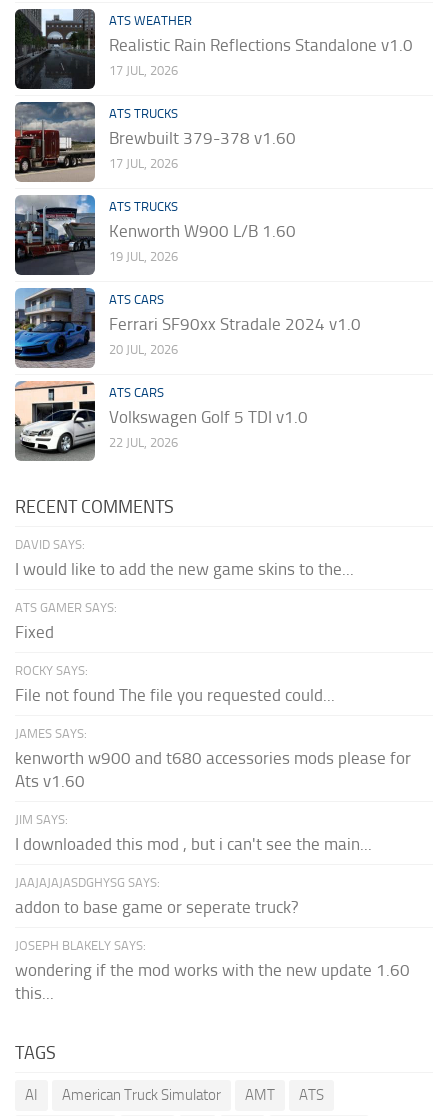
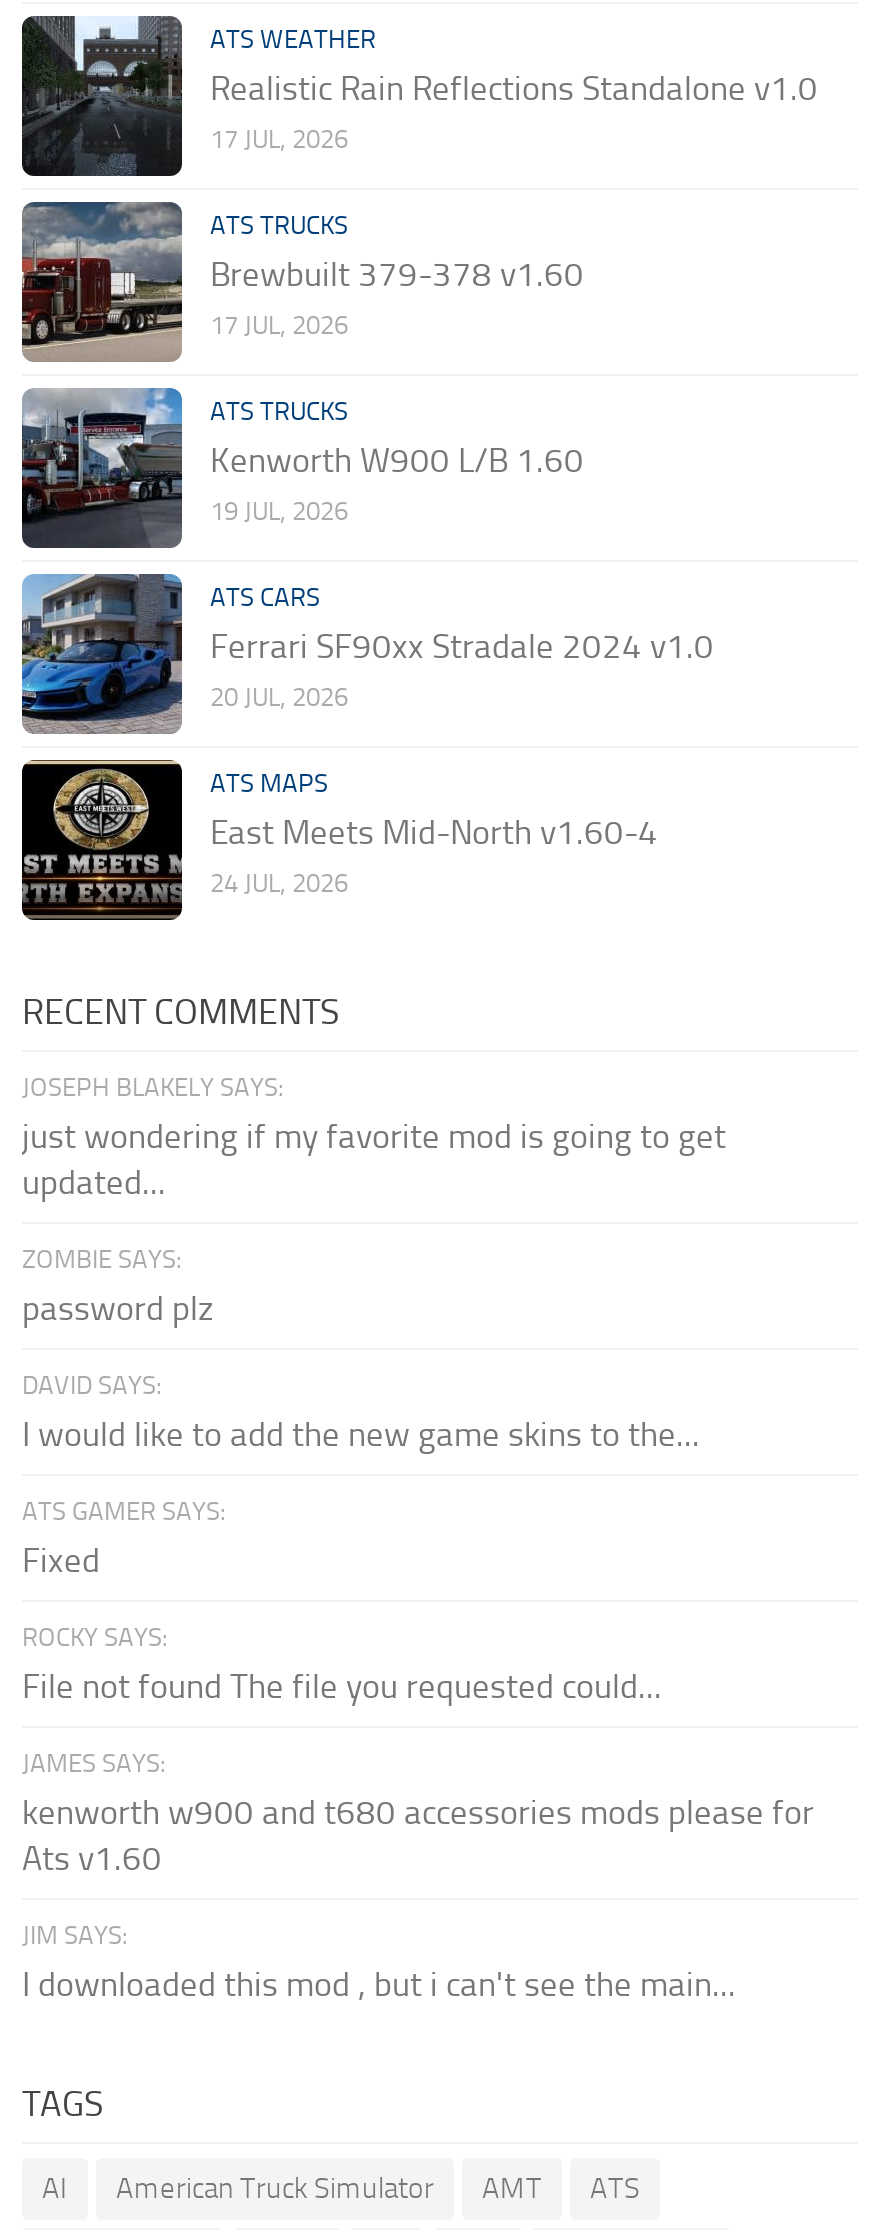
- [image]
- ATS CARS
- Volkswagen Golf 5 TDI v1.0
- 22 JUL, 2026
+ [image]
+ ATS MAPS
+ East Meets Mid-North v1.60-4
+ 24 JUL, 2026

+ just wondering if my favorite mod is going to get
+ updated...
+ ZOMBIE SAYS:
+ password plz

moved down: DAVID SAYS: | I would like to add the new game skins to the... | ATS GAMER SAYS: | ... | JIM SAYS: | I downloaded this mod , but i can't see the main...

- JAAJAJAJASDGHYSG SAYS:
- addon to base game or seperate truck?
- wondering if the mod works with the new update 1.60
- this...

moved up: JOSEPH BLAKELY SAYS:
